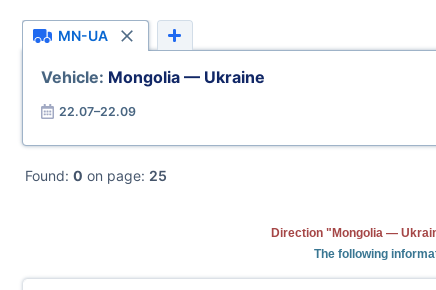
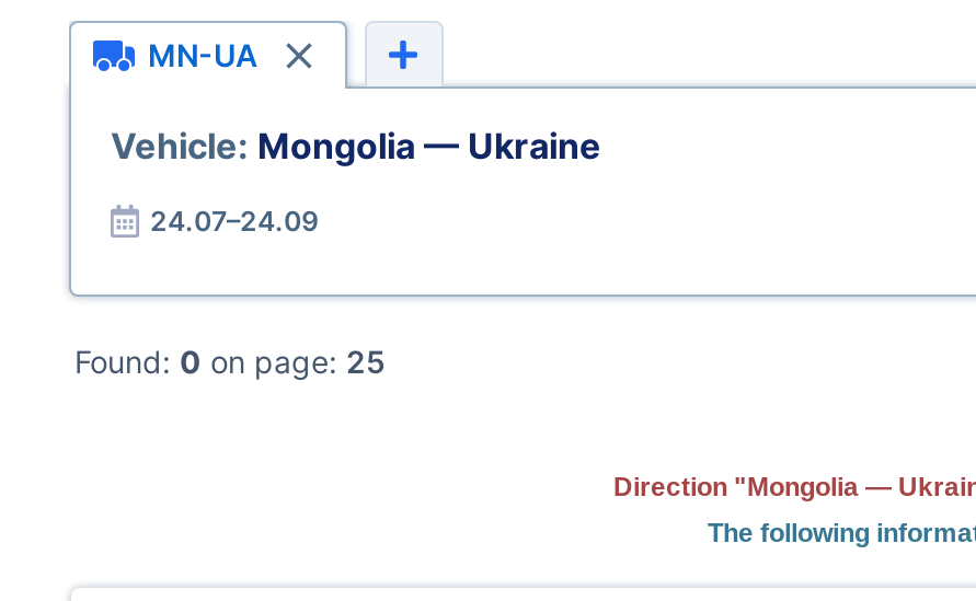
- 22.07–22.09
+ 24.07–24.09
